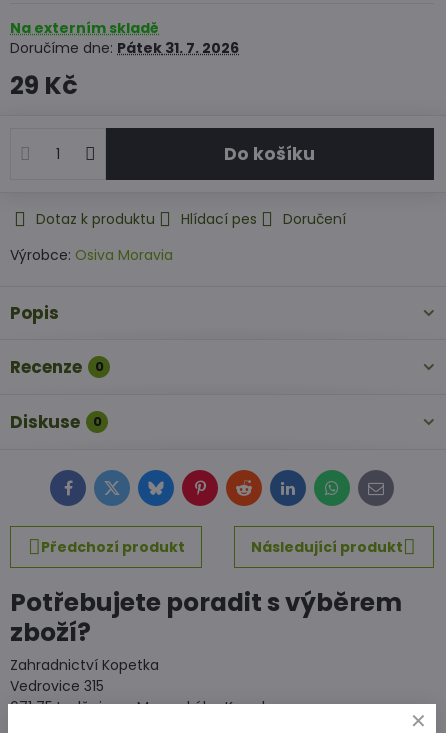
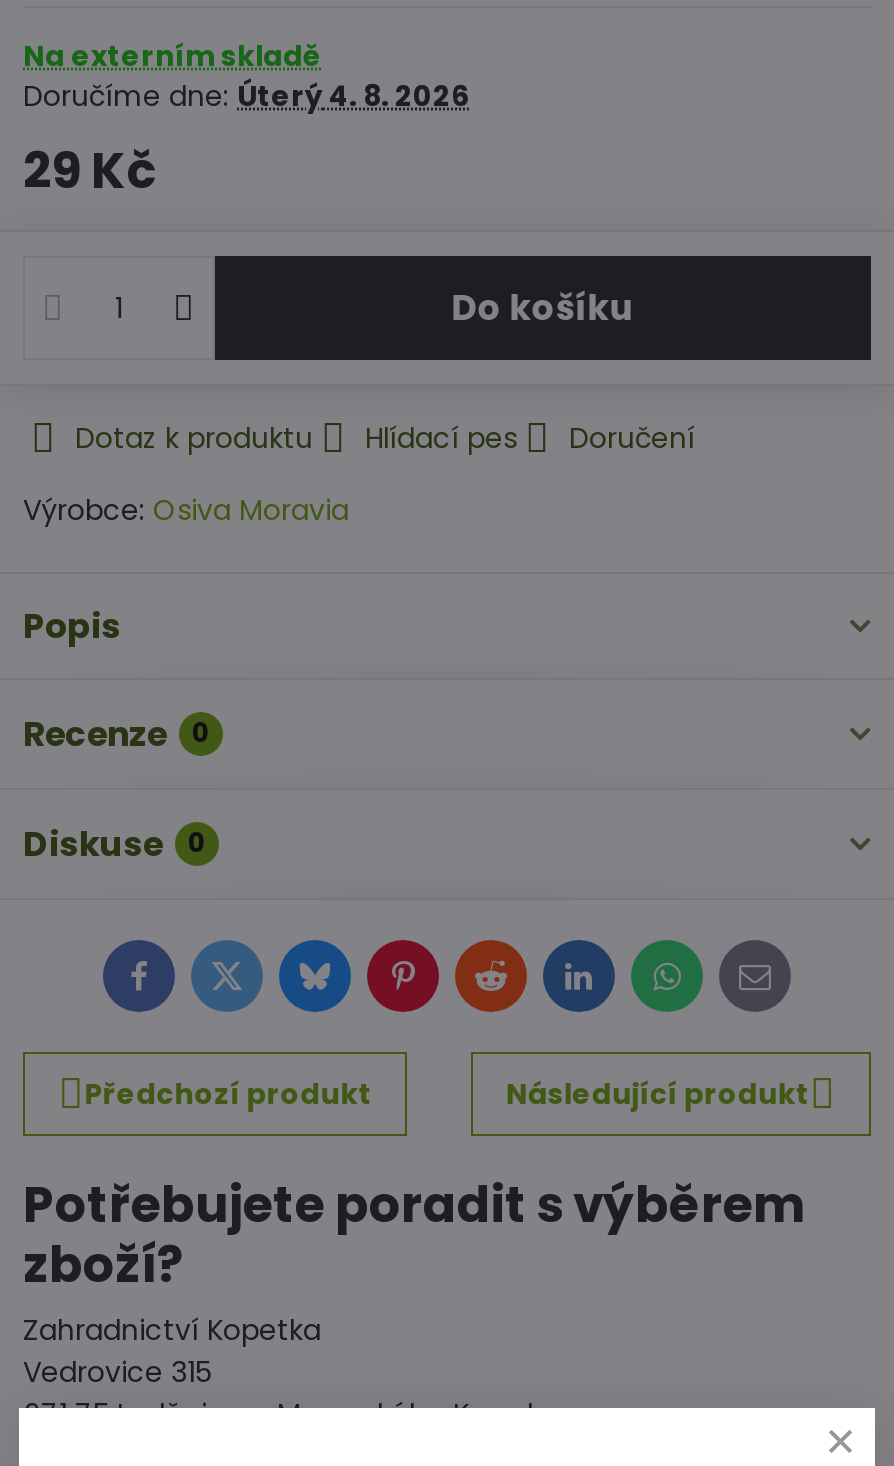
- Doručíme dne: Pátek 31. 7. 2026
+ Doručíme dne: Úterý 4. 8. 2026
